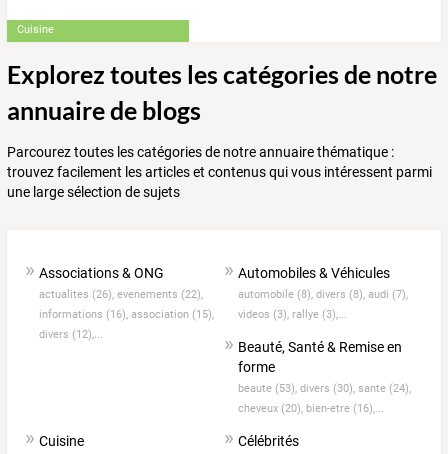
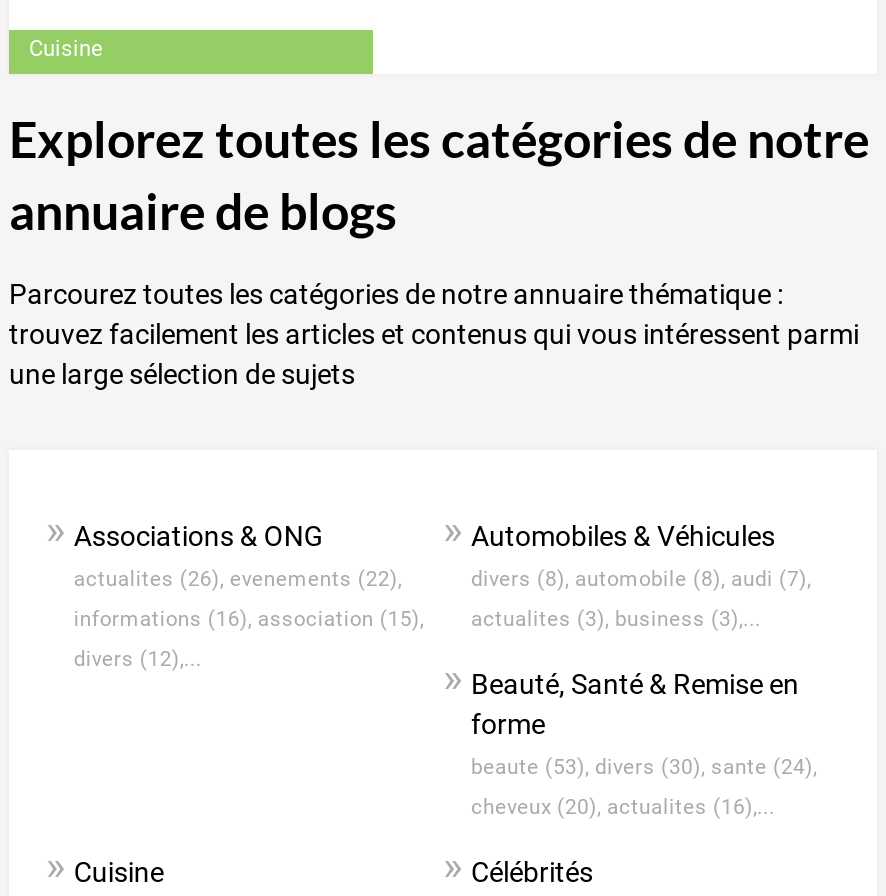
- automobile (8), divers (8), audi (7),
+ divers (8), automobile (8), audi (7),

- videos (3), rallye (3),...
+ actualites (3), business (3),...

- cheveux (20), bien-etre (16),...
+ cheveux (20), actualites (16),...
